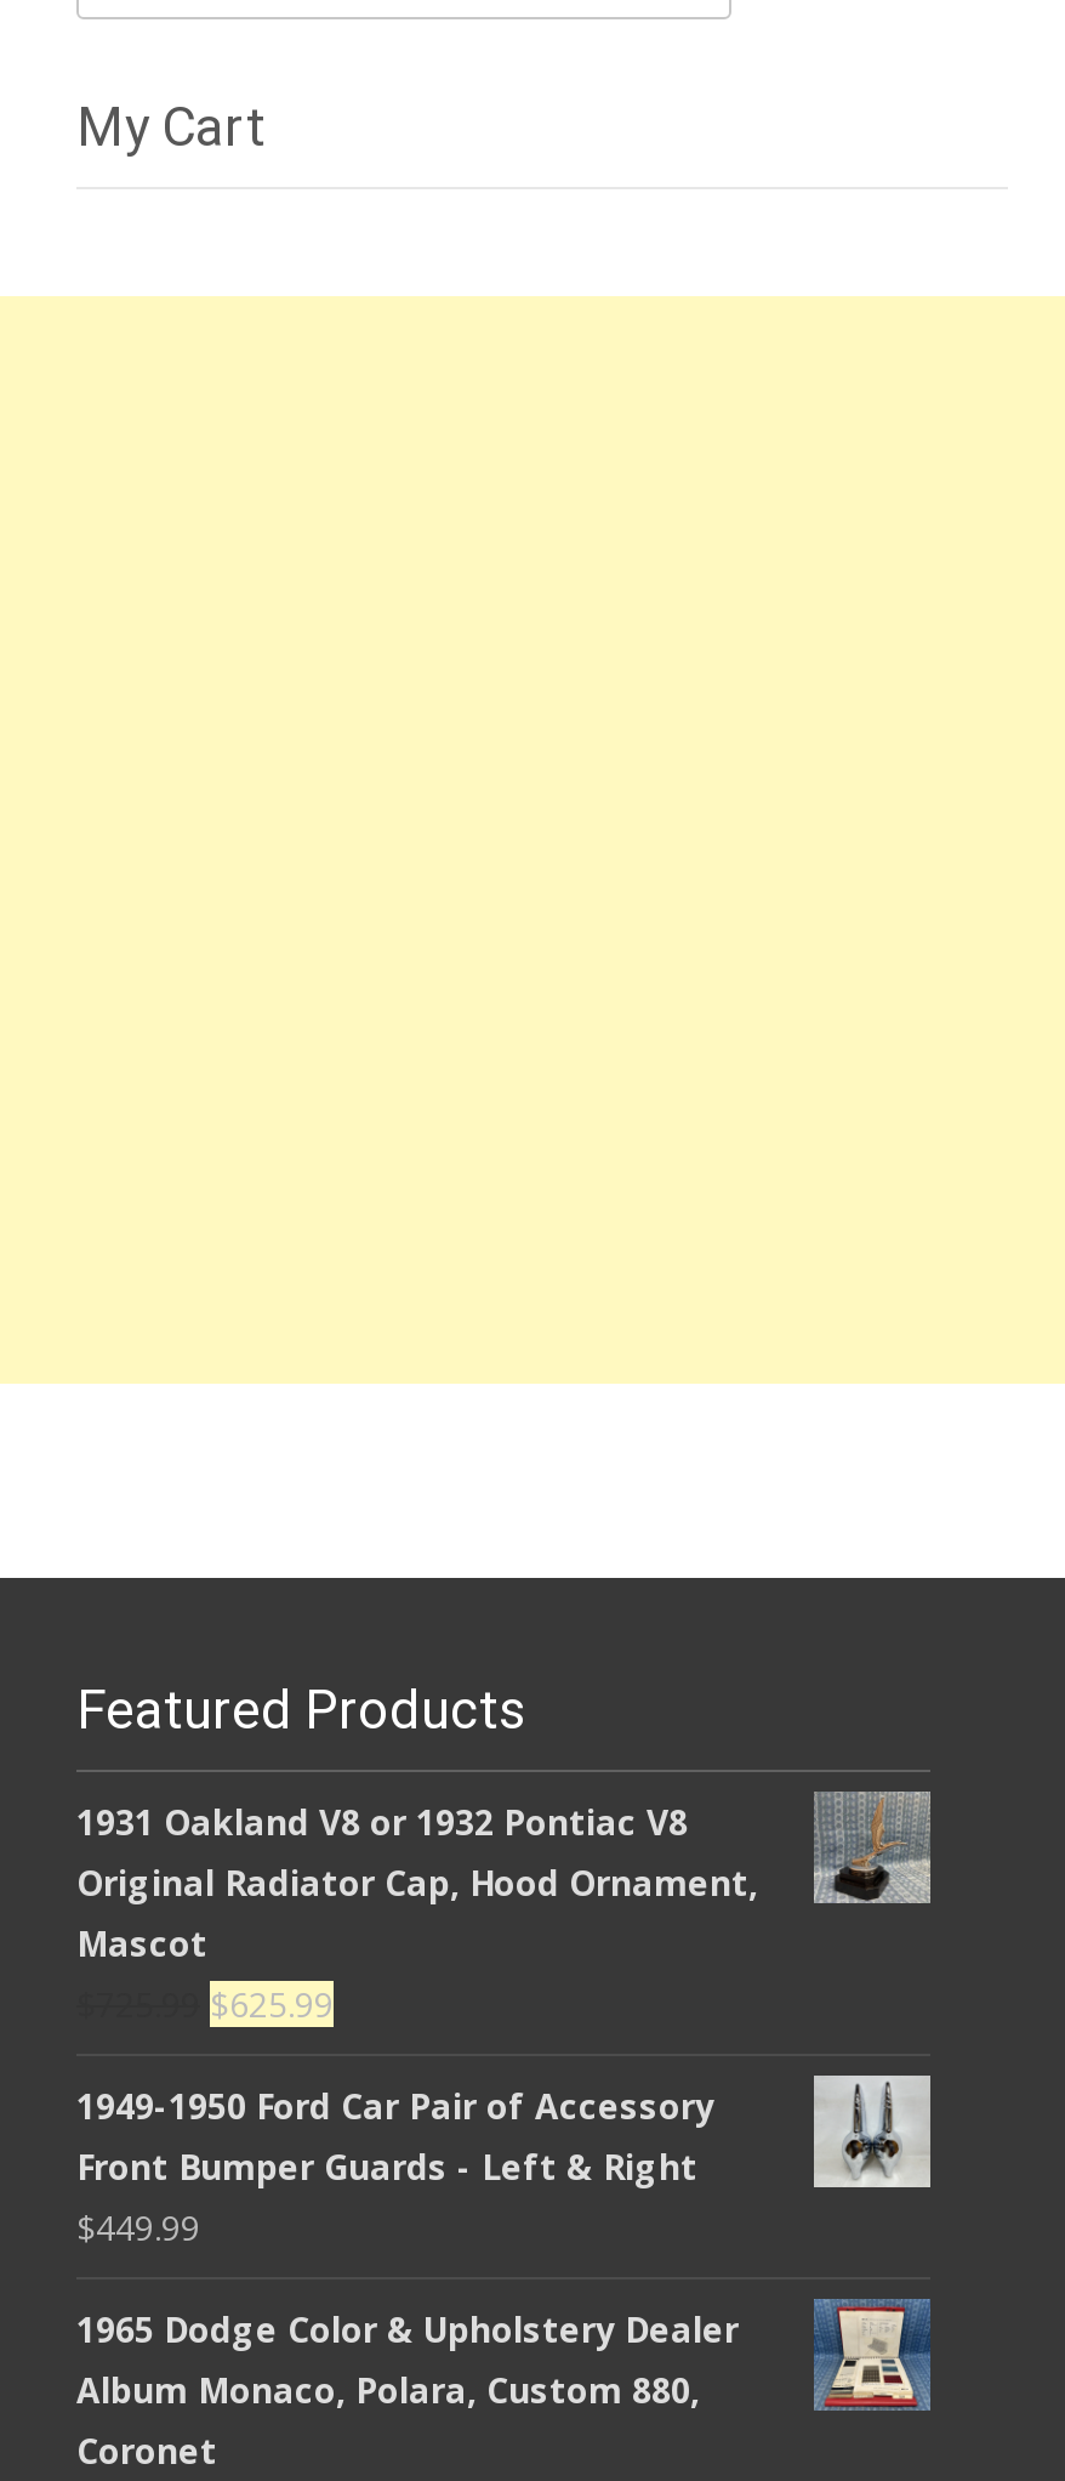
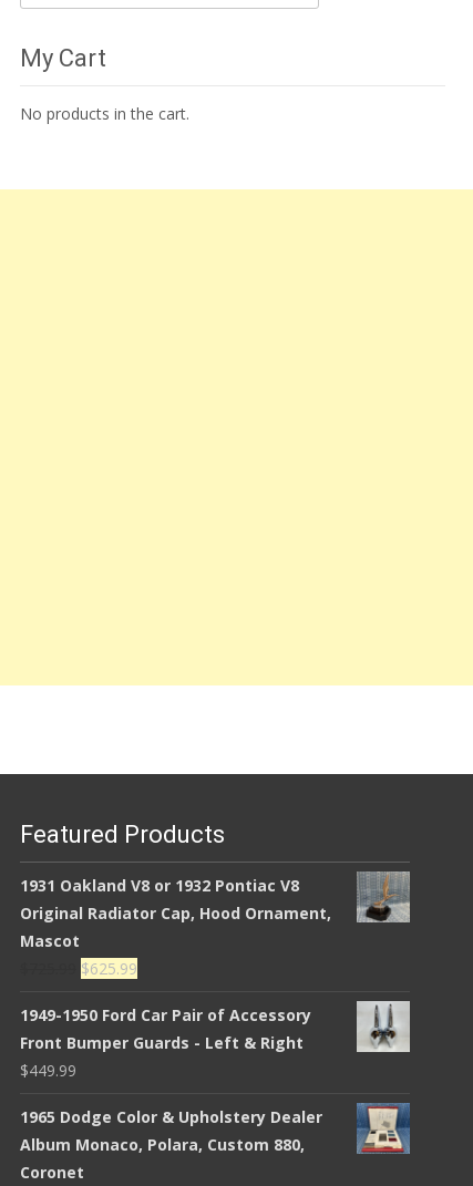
+ No products in the cart.
